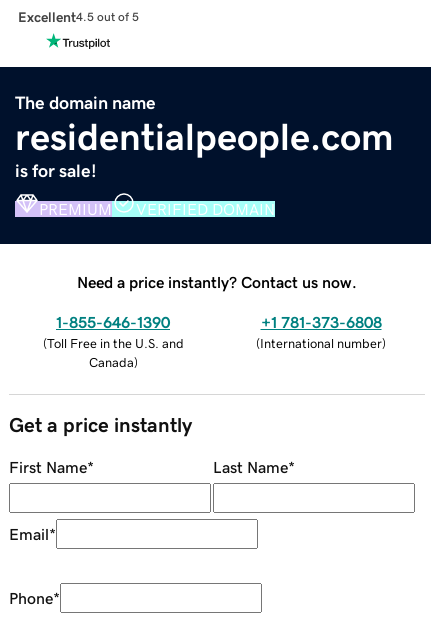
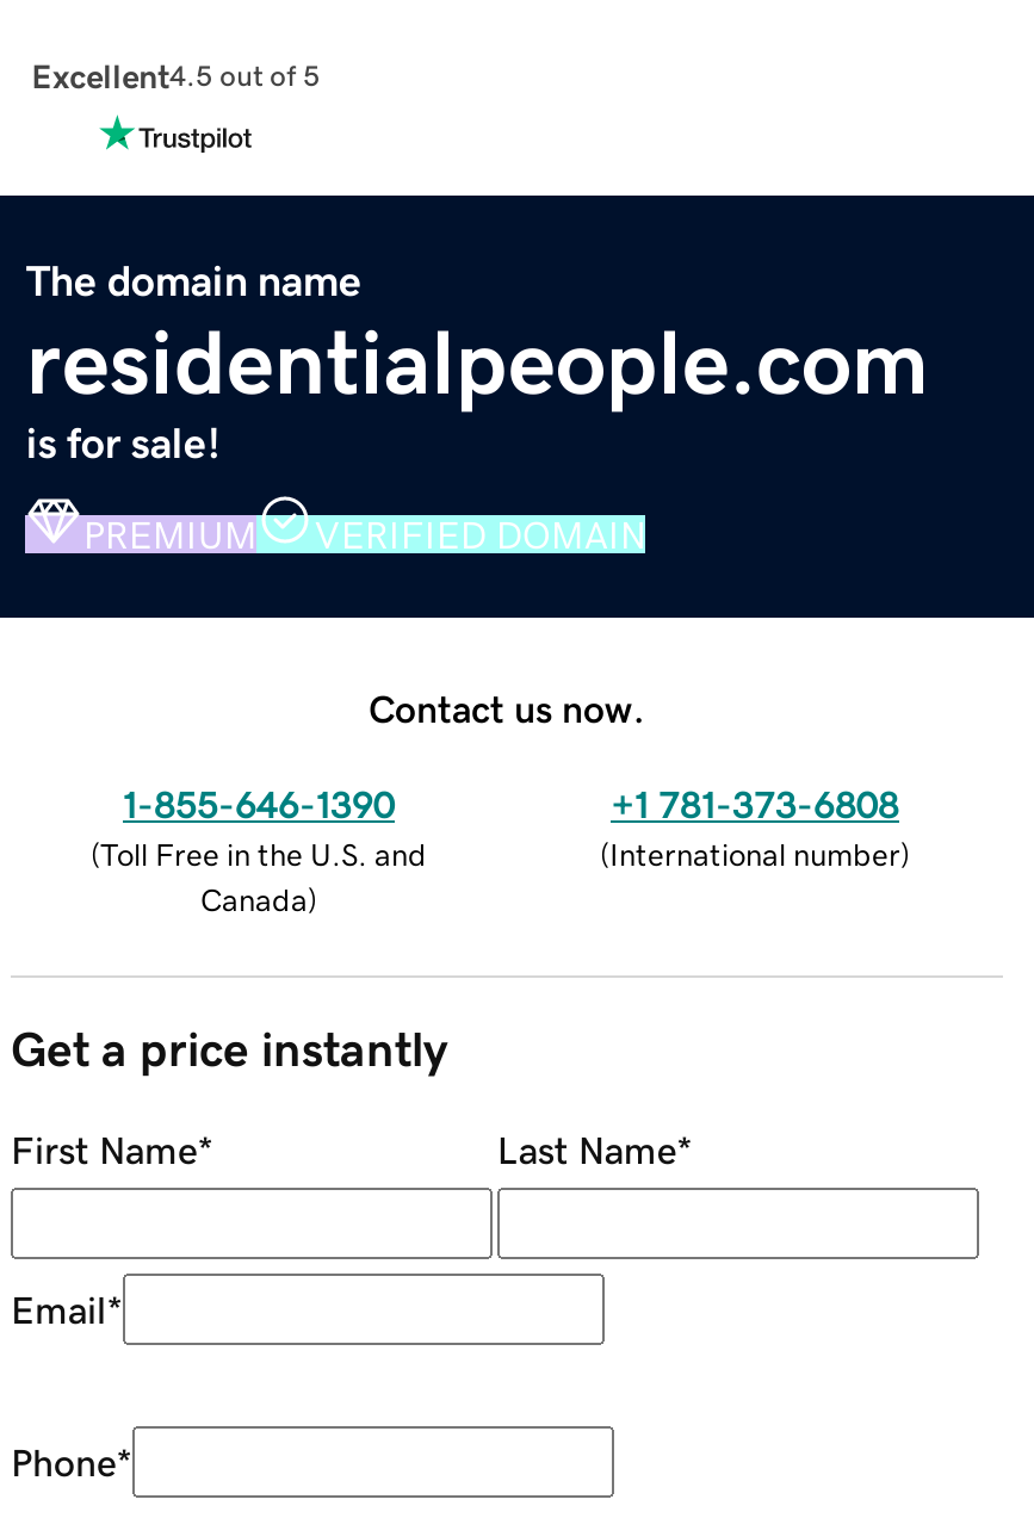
- Need a price instantly? Contact us now.
+ Contact us now.
